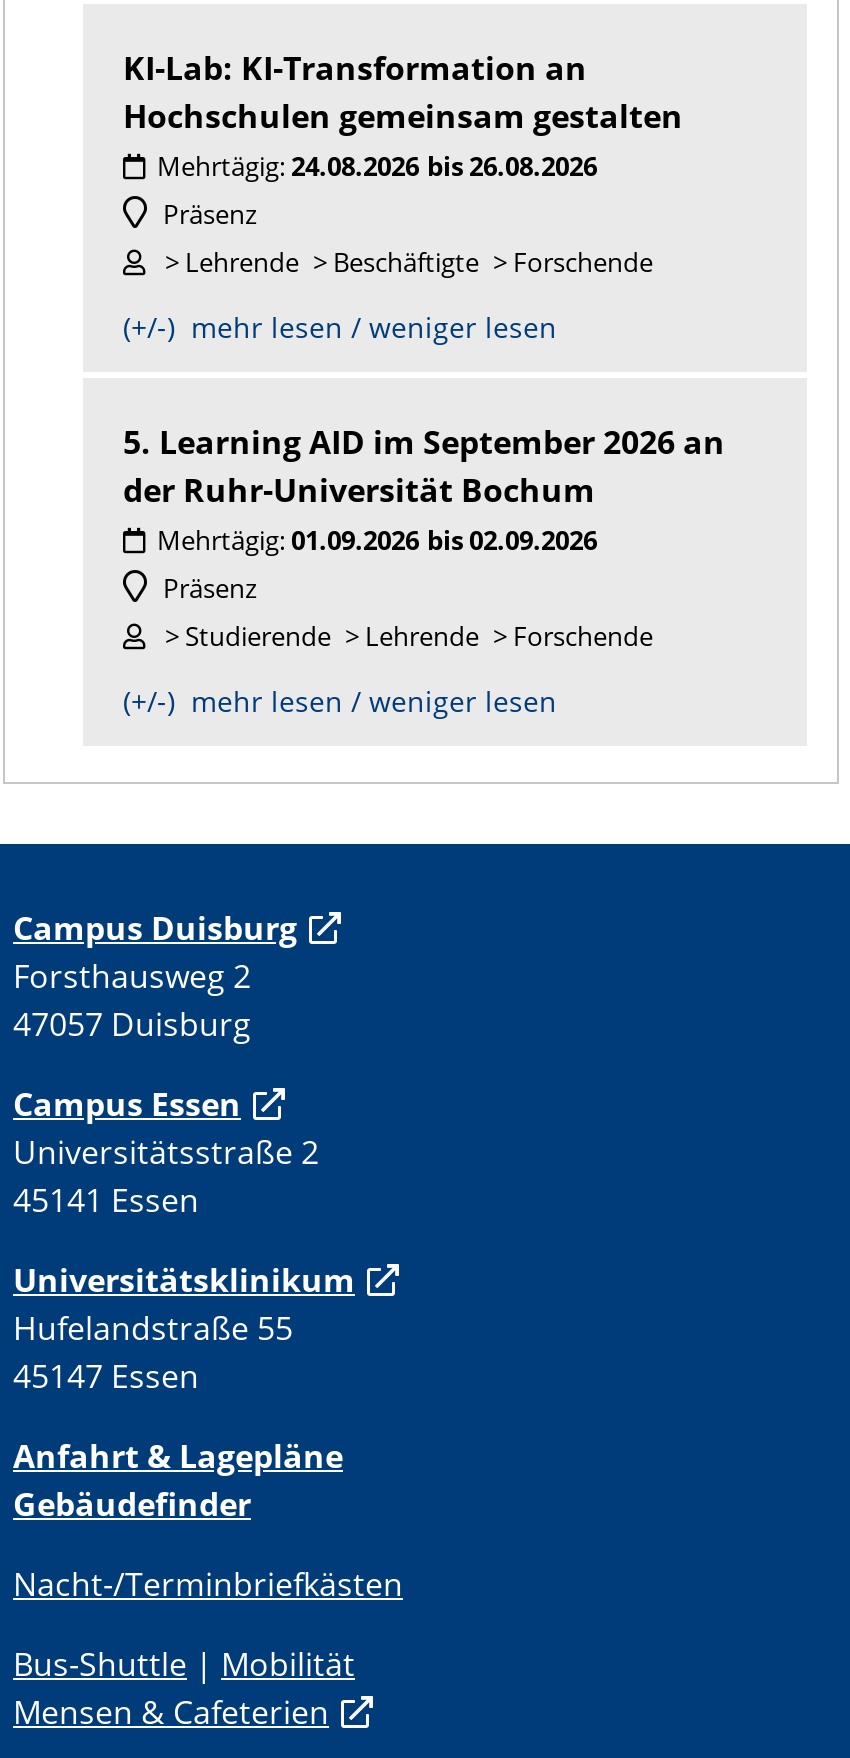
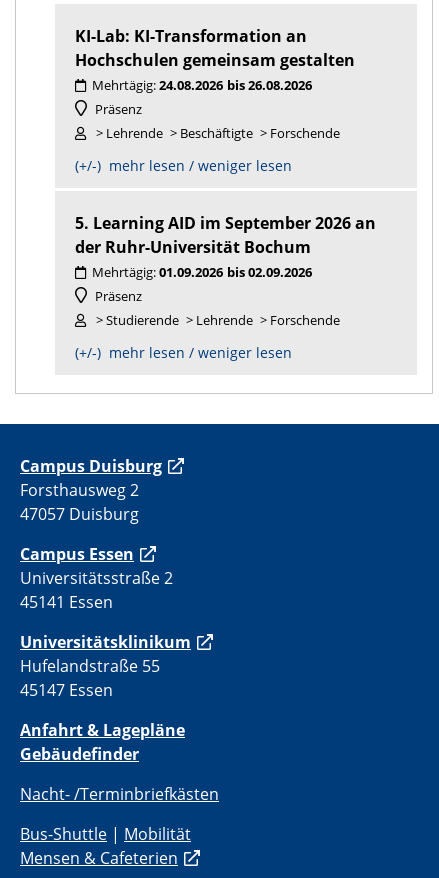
- Nacht-/Terminbriefkästen
+ Nacht- /Terminbriefkästen
